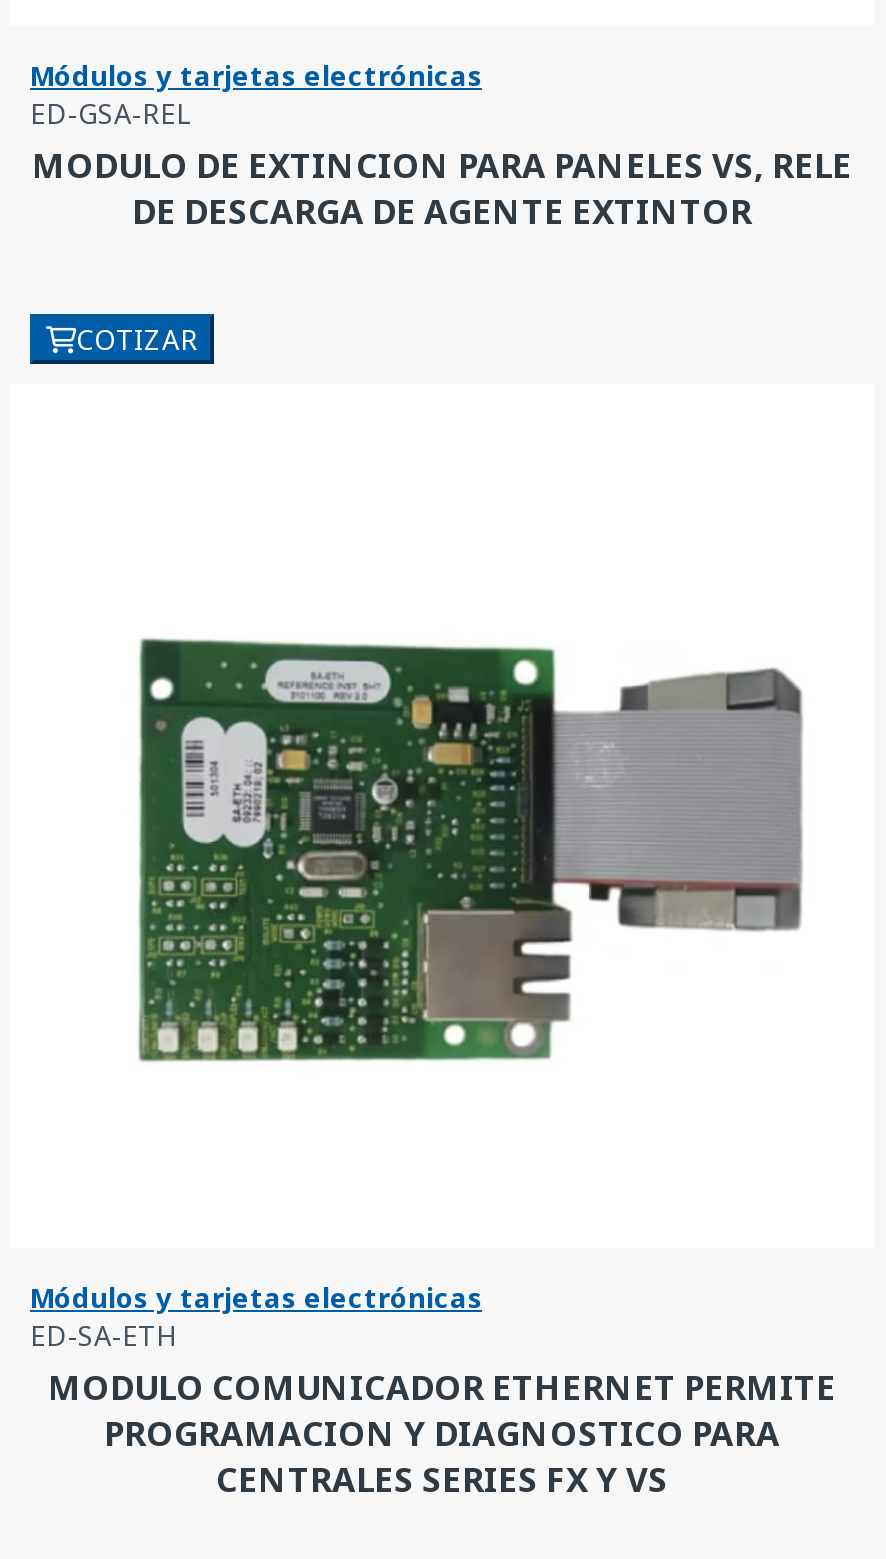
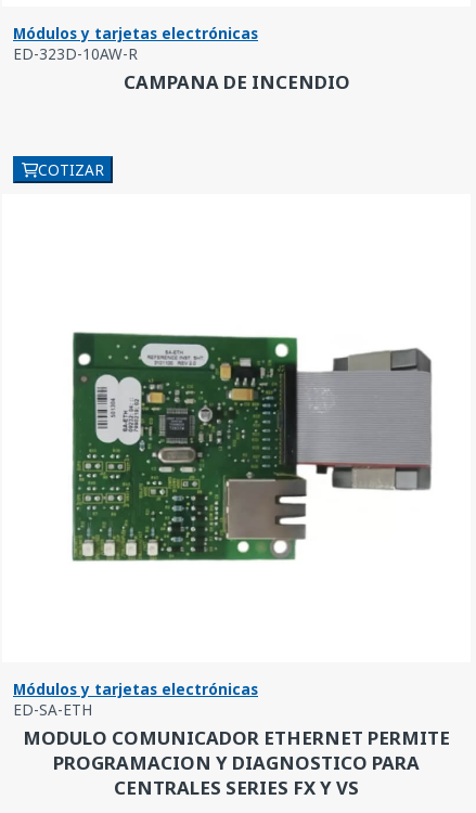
- ED-GSA-REL
- MODULO DE EXTINCION PARA PANELES VS, RELE
- DE DESCARGA DE AGENTE EXTINTOR
+ ED-323D-10AW-R
+ CAMPANA DE INCENDIO
